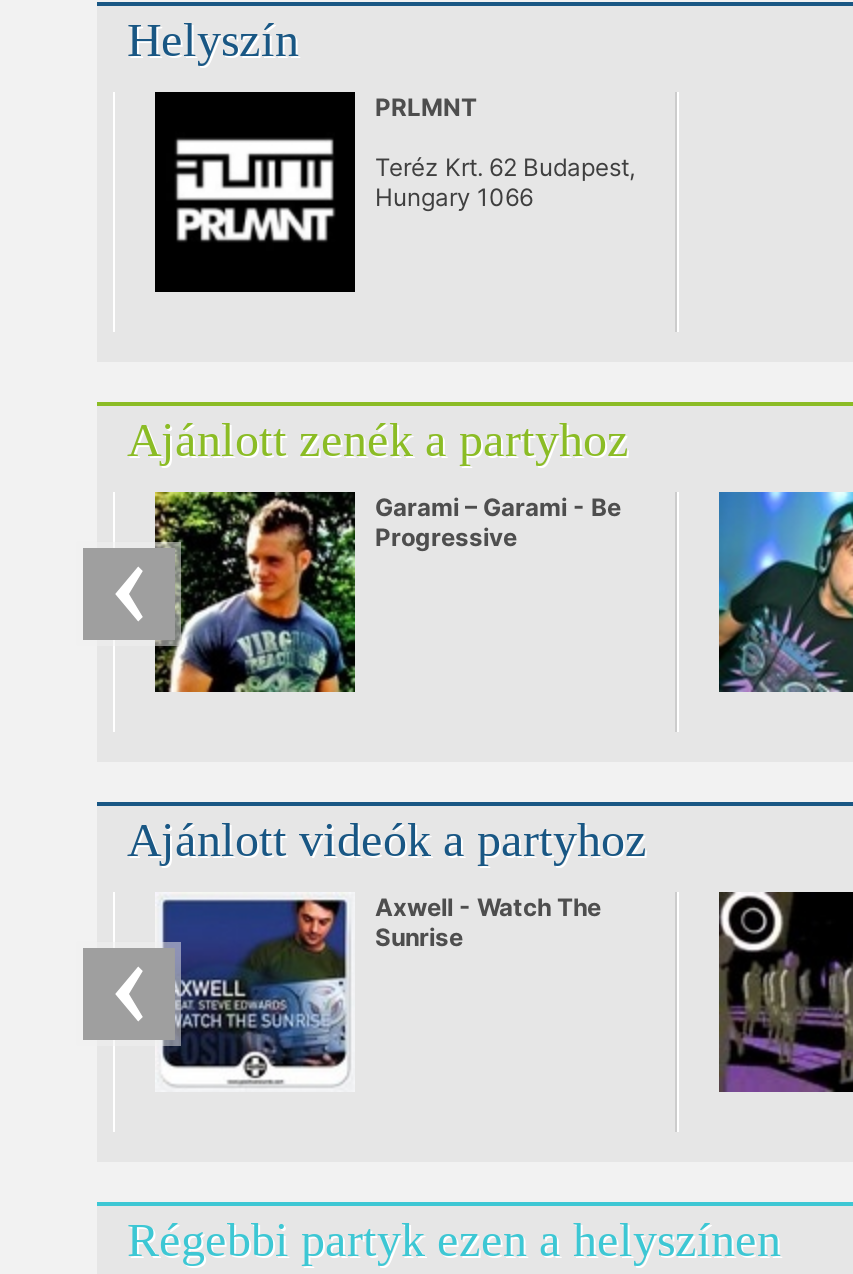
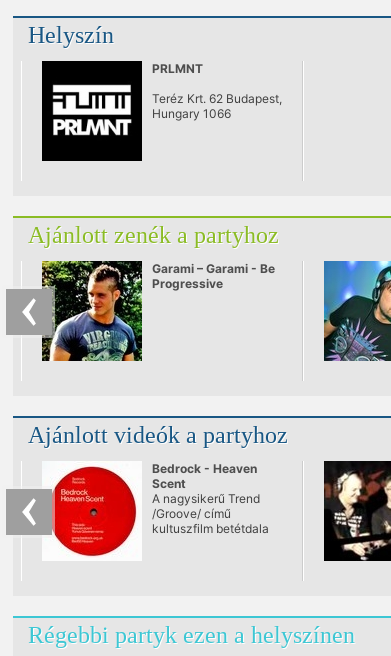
- [image]
- Axwell - Watch The
- Sunrise
+ [image]
+ Bedrock - Heaven
+ Scent
+ A nagysikerű Trend
+ /Groove/ című
+ kultuszfilm betétdala

- [image]
+ [image]
